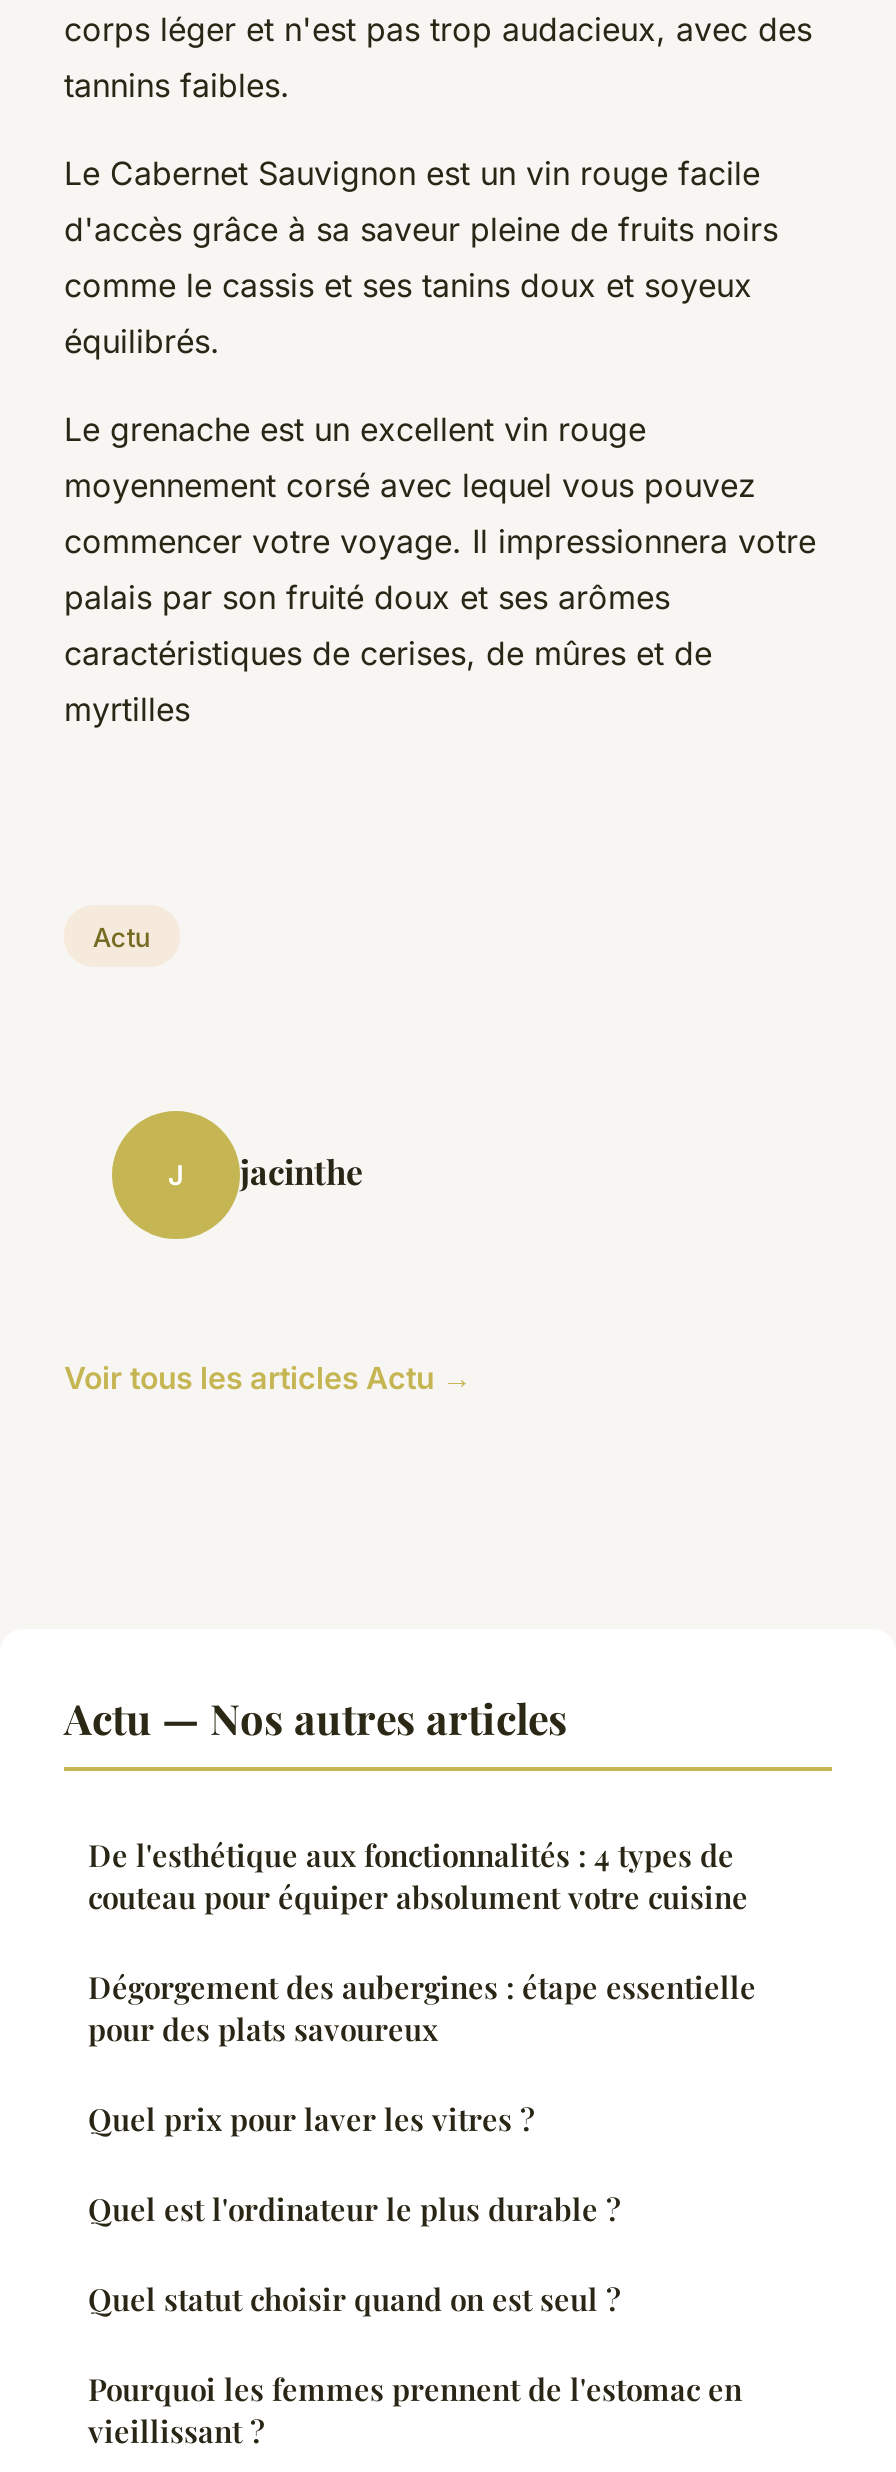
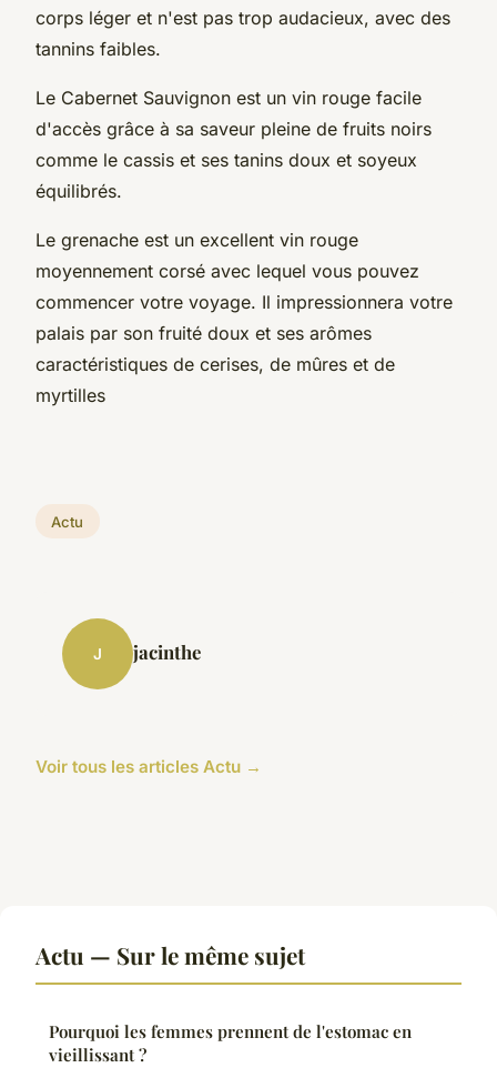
- Actu — Nos autres articles
- De l'esthétique aux fonctionnalités : 4 types de
- couteau pour équiper absolument votre cuisine
- Dégorgement des aubergines : étape essentielle
- pour des plats savoureux
- Quel prix pour laver les vitres ?
- Quel est l'ordinateur le plus durable ?
- Quel statut choisir quand on est seul ?
+ Actu — Sur le même sujet
